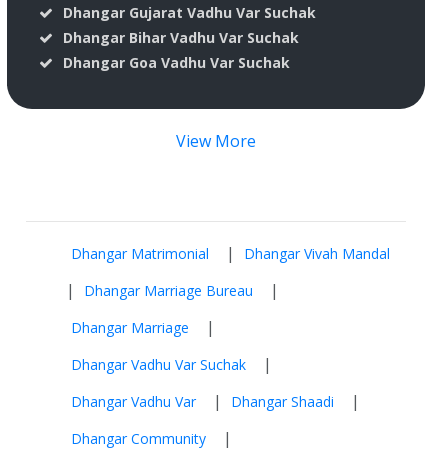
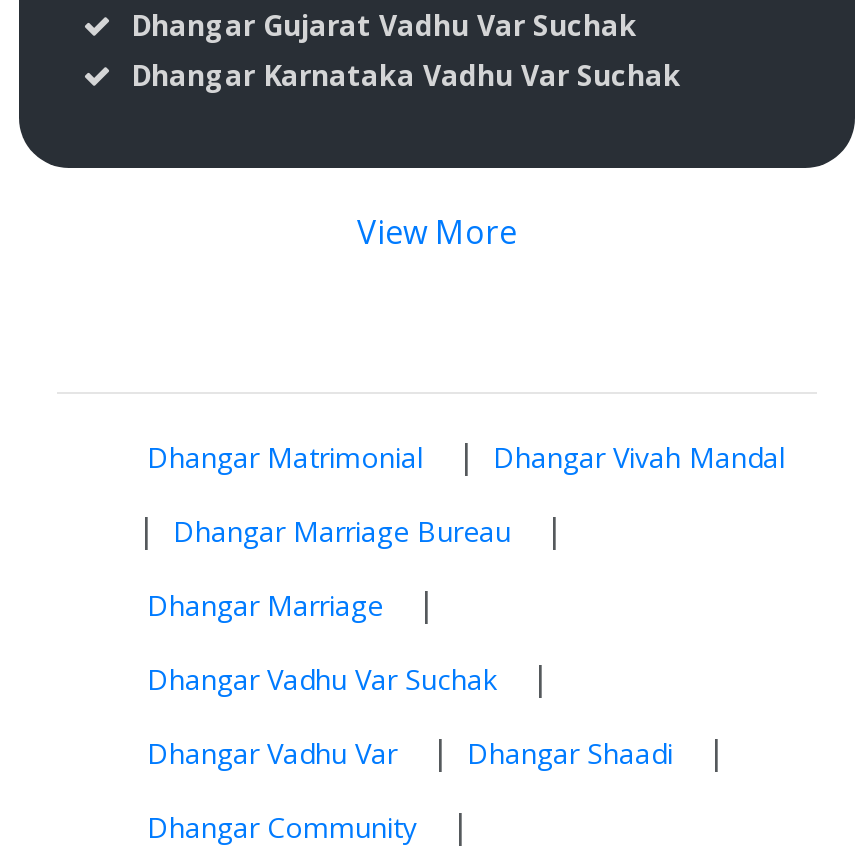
- Dhangar Bihar Vadhu Var Suchak
- Dhangar Goa Vadhu Var Suchak
+ Dhangar Karnataka Vadhu Var Suchak
